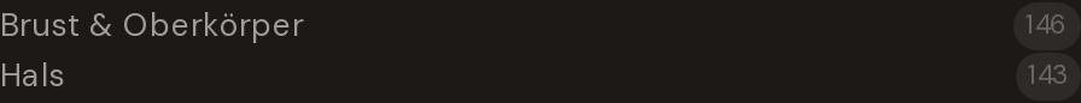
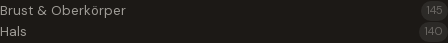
- 146
+ 145

- 143
+ 140
